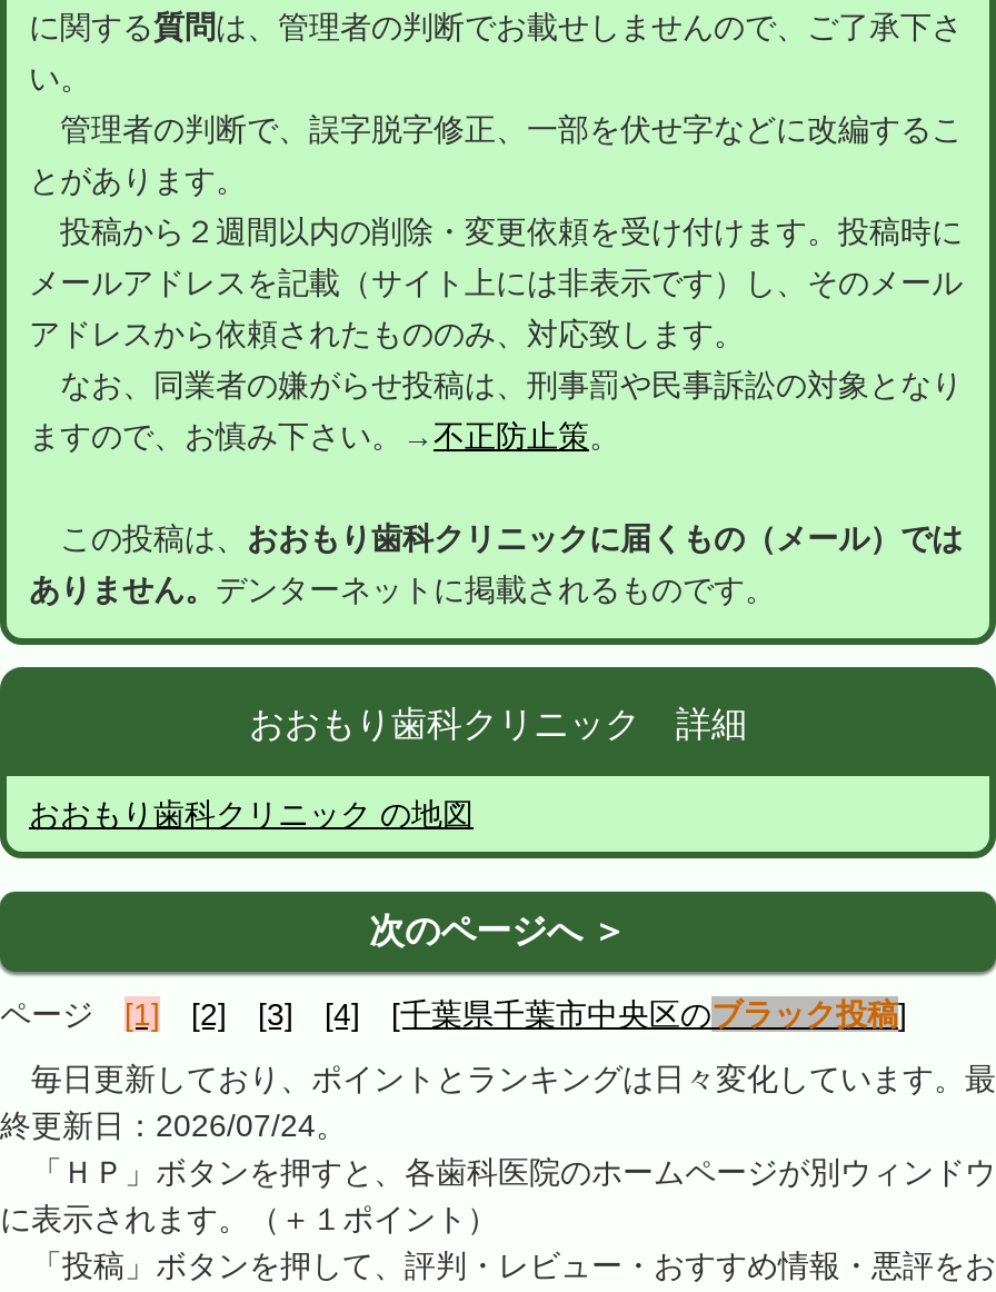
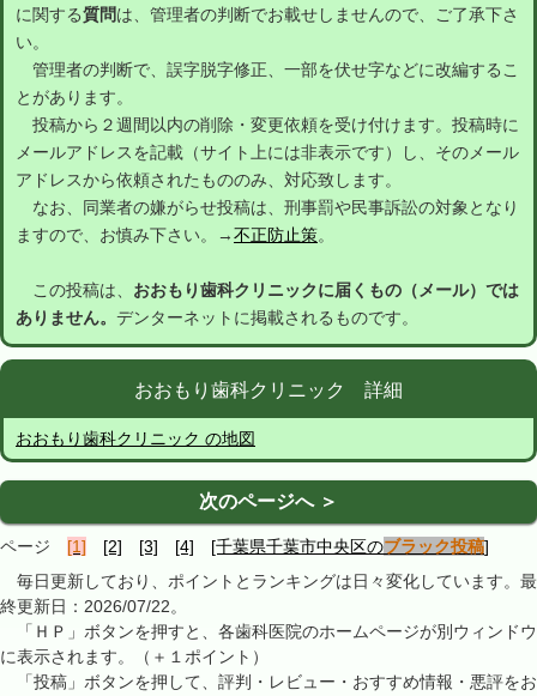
- 終更新日：2026/07/24。
+ 終更新日：2026/07/22。
